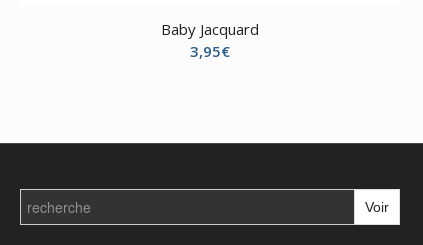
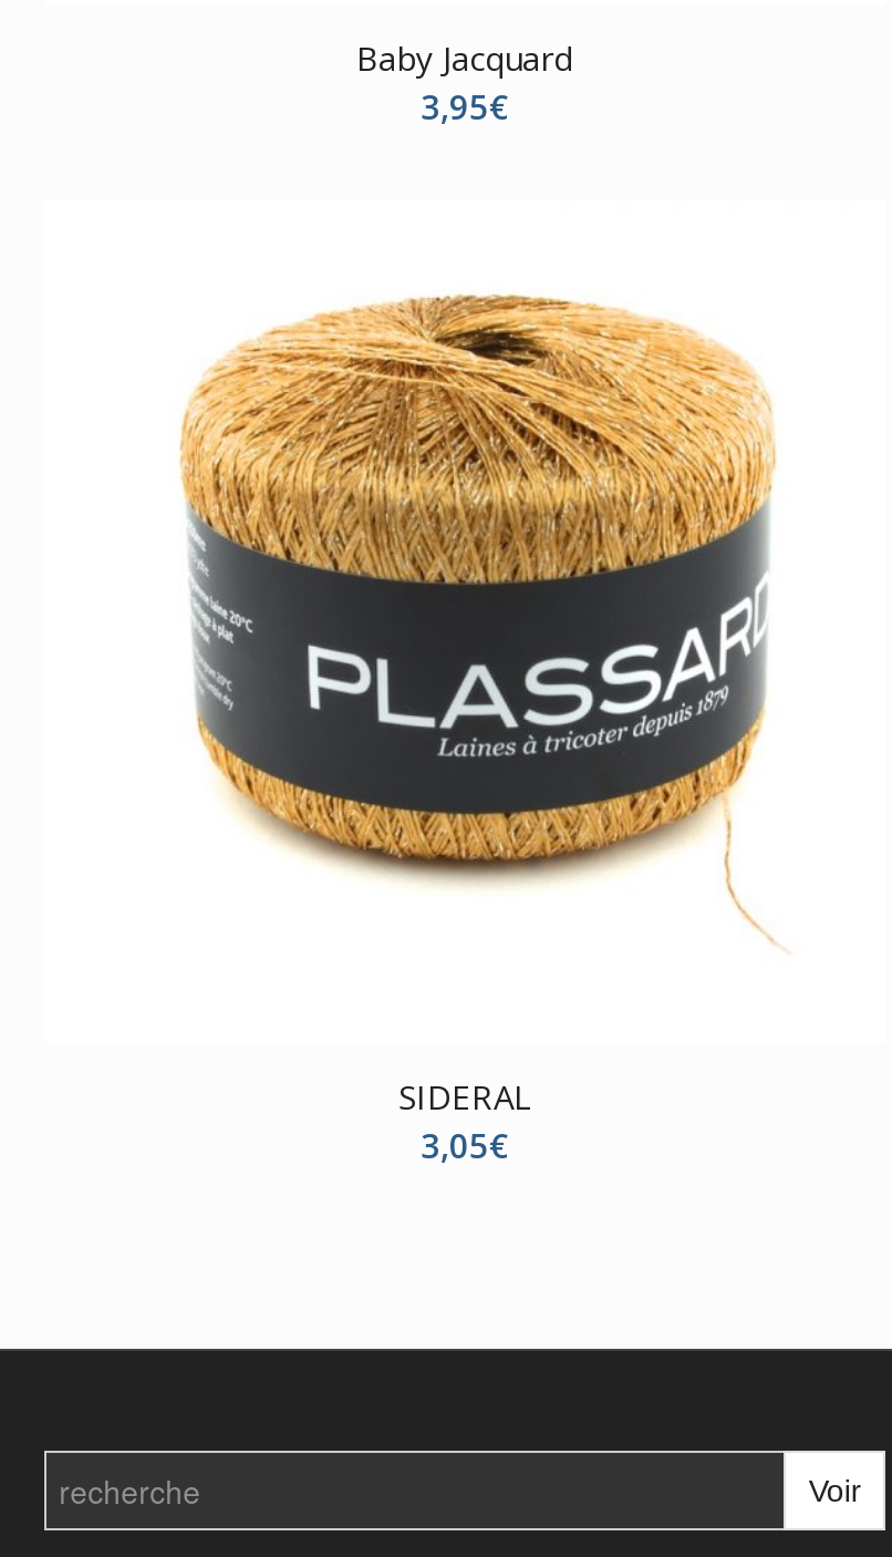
+ [image]

+ SIDERAL
+ 3,05€
